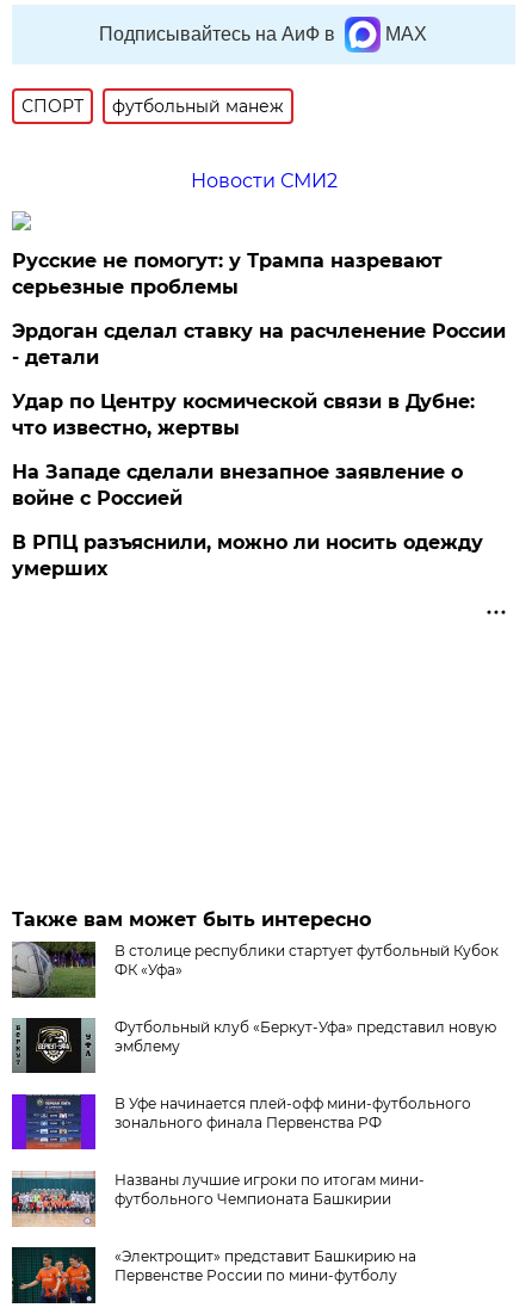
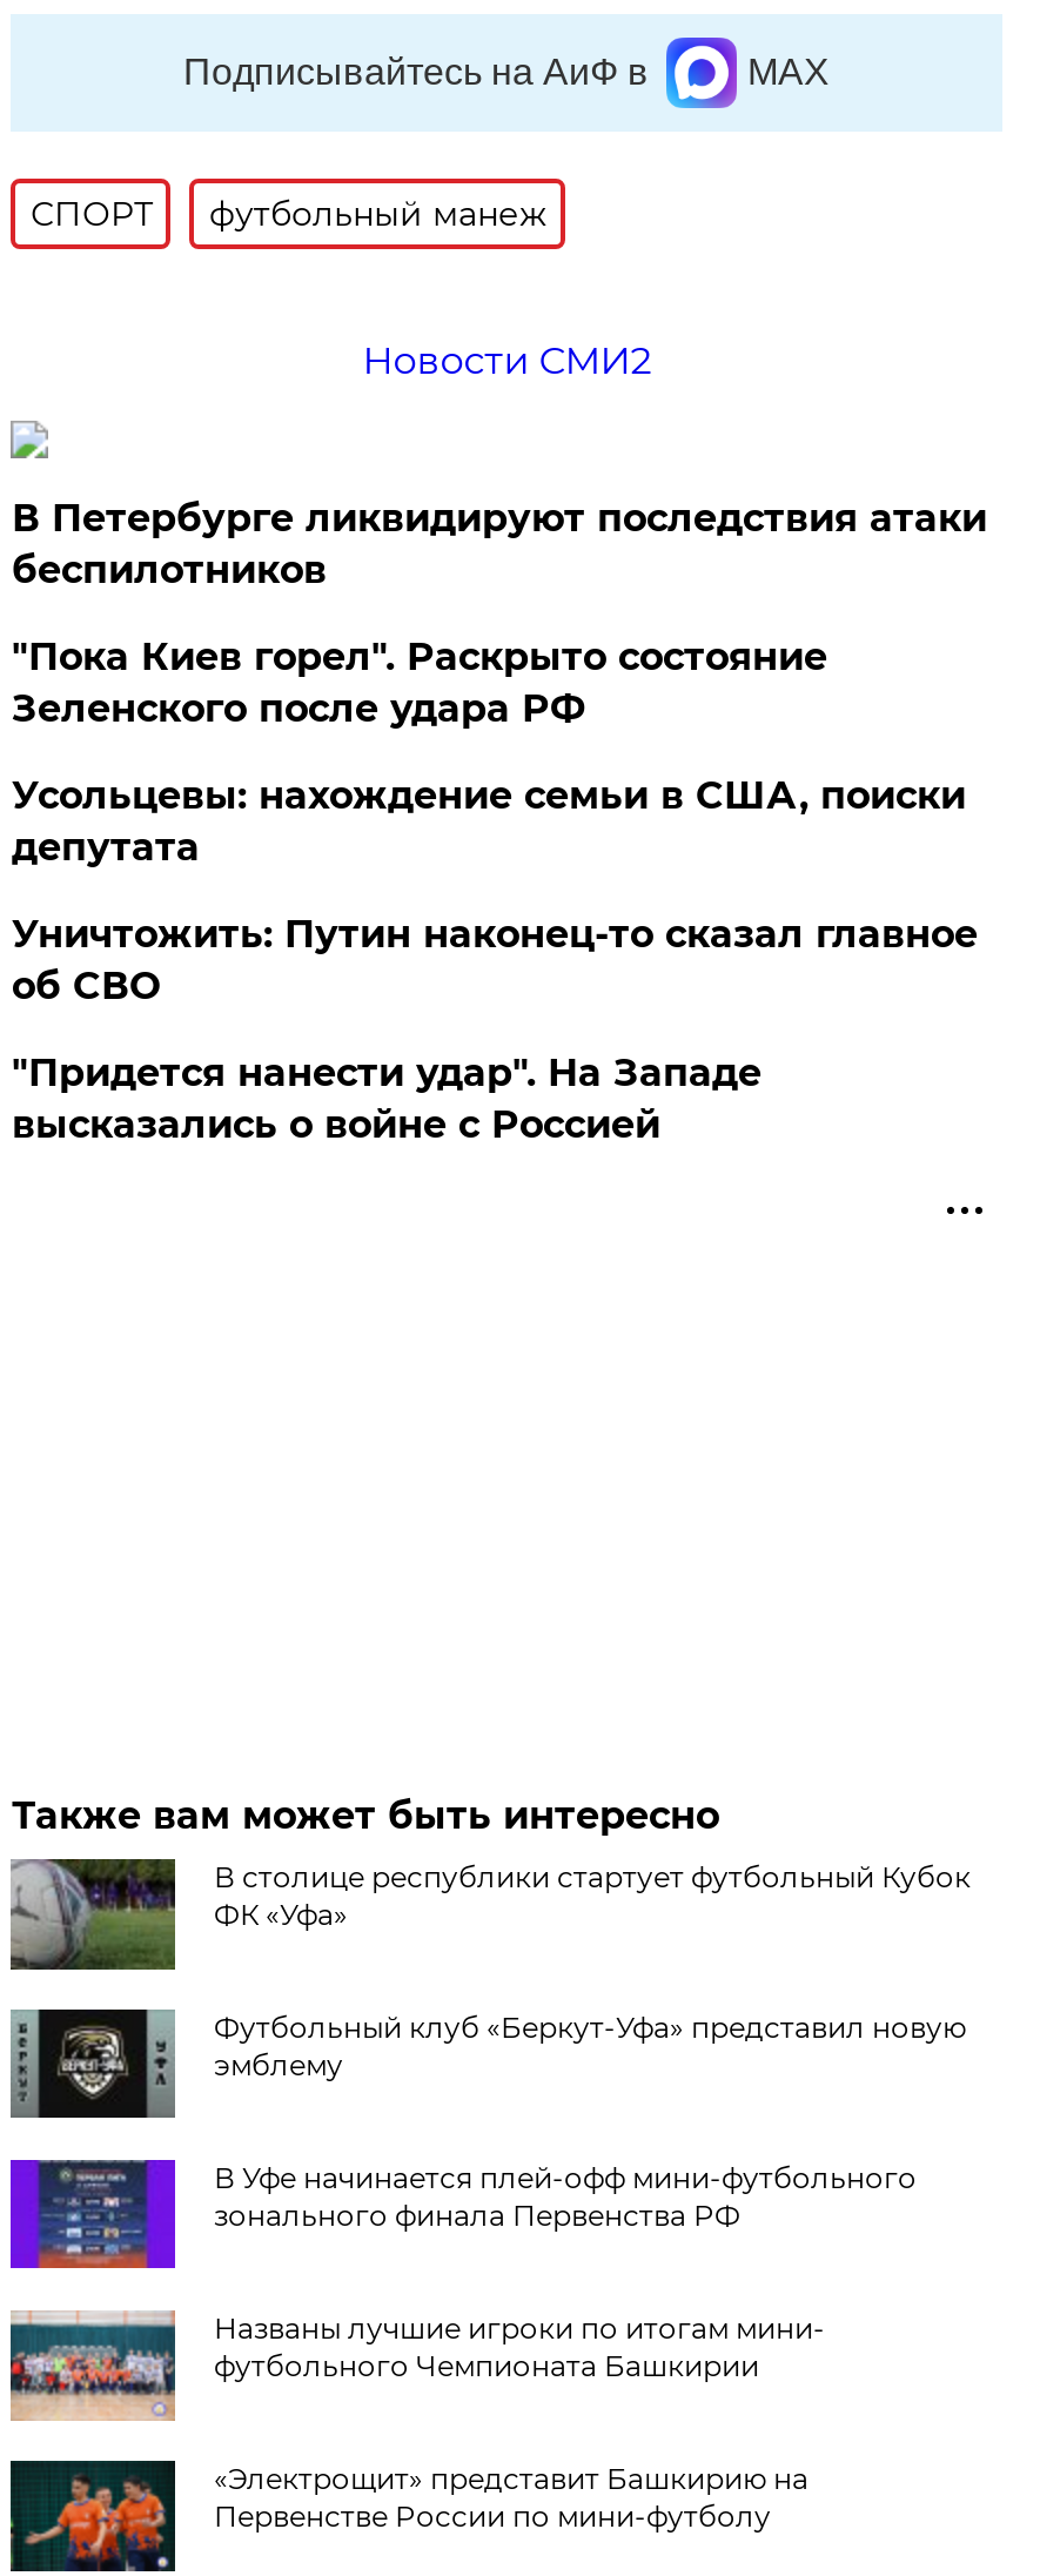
- Русские не помогут: у Трампа назревают
- серьезные проблемы
+ В Петербурге ликвидируют последствия атаки
+ беспилотников

- Эрдоган сделал ставку на расчленение России
- - детали
+ "Пока Киев горел". Раскрыто состояние
+ Зеленского после удара РФ

- Удар по Центру космической связи в Дубне:
- что известно, жертвы
+ Усольцевы: нахождение семьи в США, поиски
+ депутата

- На Западе сделали внезапное заявление о
- войне с Россией
+ Уничтожить: Путин наконец-то сказал главное
+ об СВО

- В РПЦ разъяснили, можно ли носить одежду
- умерших
+ "Придется нанести удар". На Западе
+ высказались о войне с Россией
